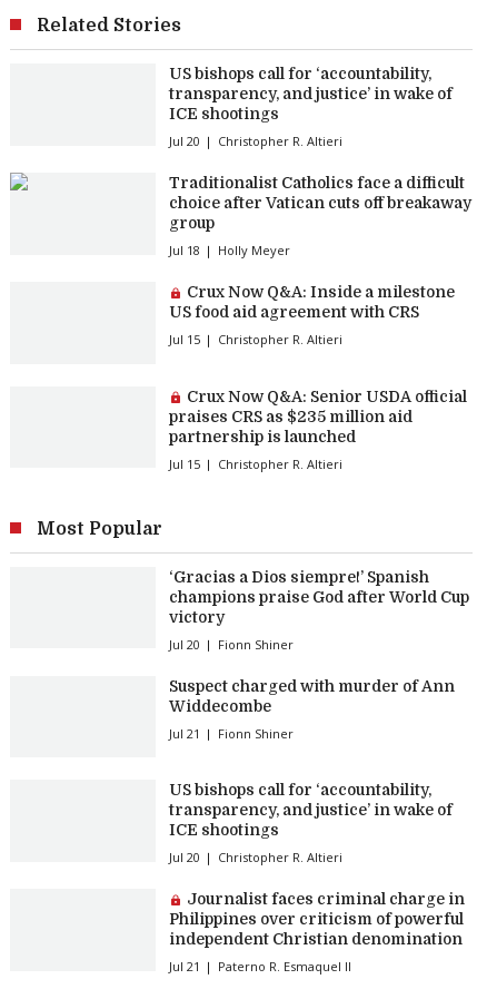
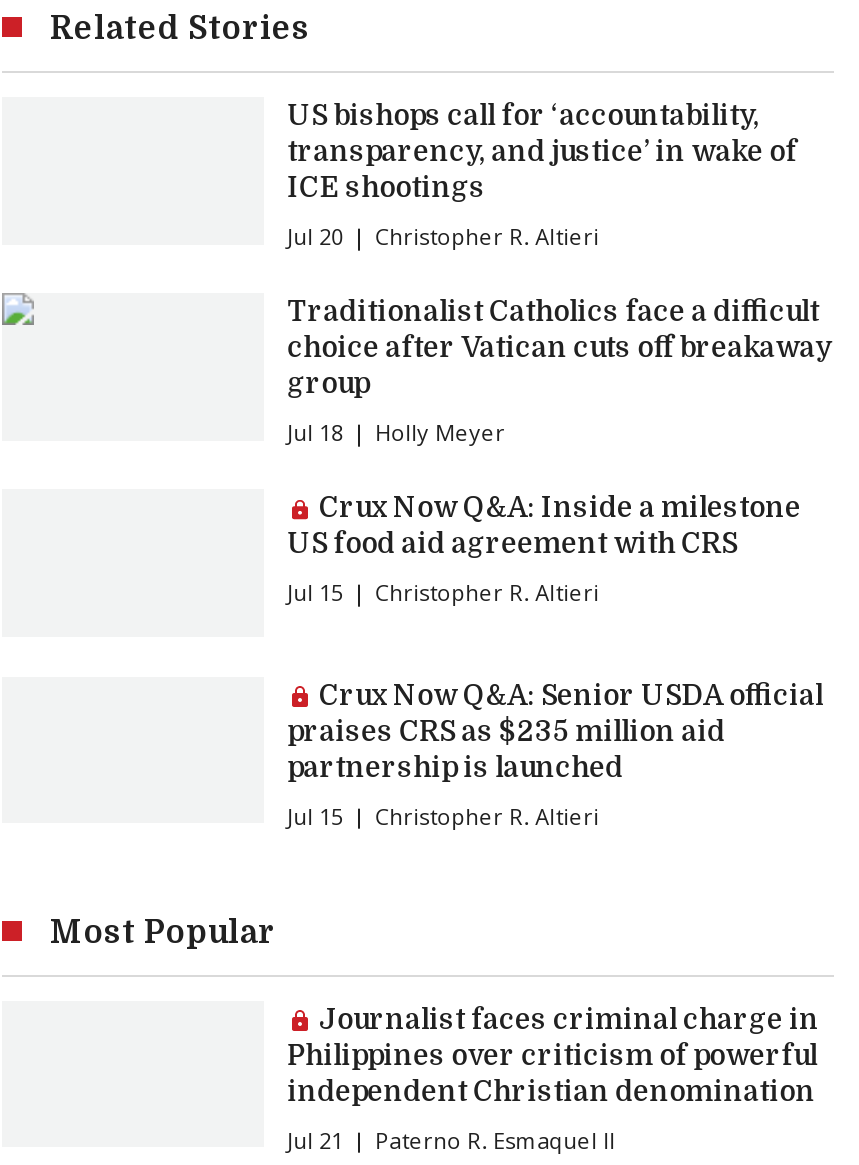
- ‘Gracias a Dios siempre!’ Spanish
- champions praise God after World Cup
- victory
- Jul 20
- Fionn Shiner
- Suspect charged with murder of Ann
- Widdecombe
- Jul 21
- Fionn Shiner
- US bishops call for ‘accountability,
- transparency, and justice’ in wake of
- ICE shootings
- Jul 20
- Christopher R. Altieri
